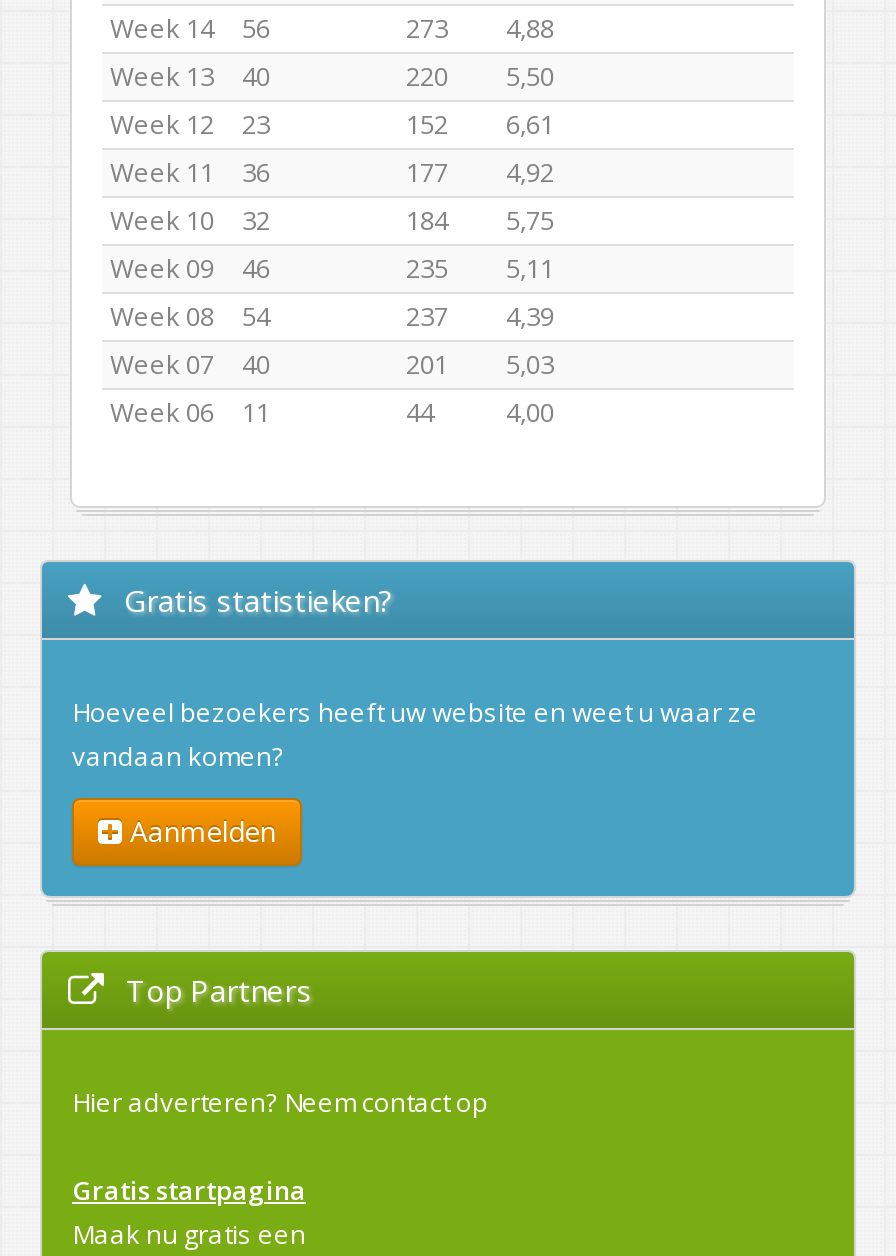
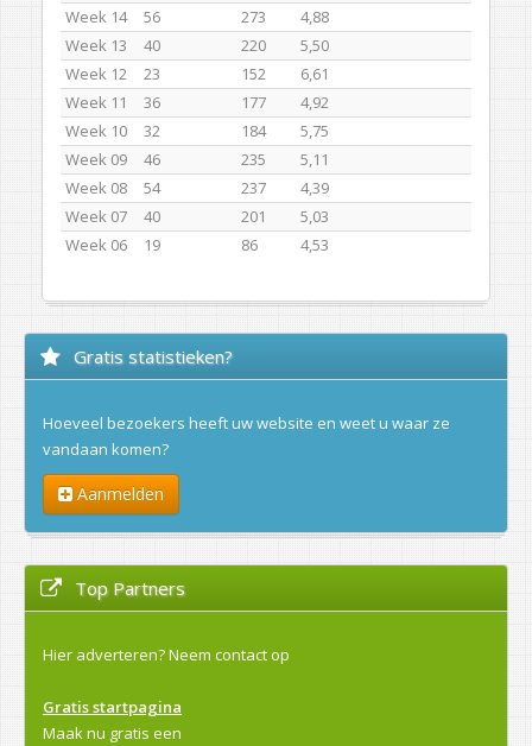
- Week 06 11
+ Week 06 19

- 44
+ 86

- 4,00
+ 4,53
